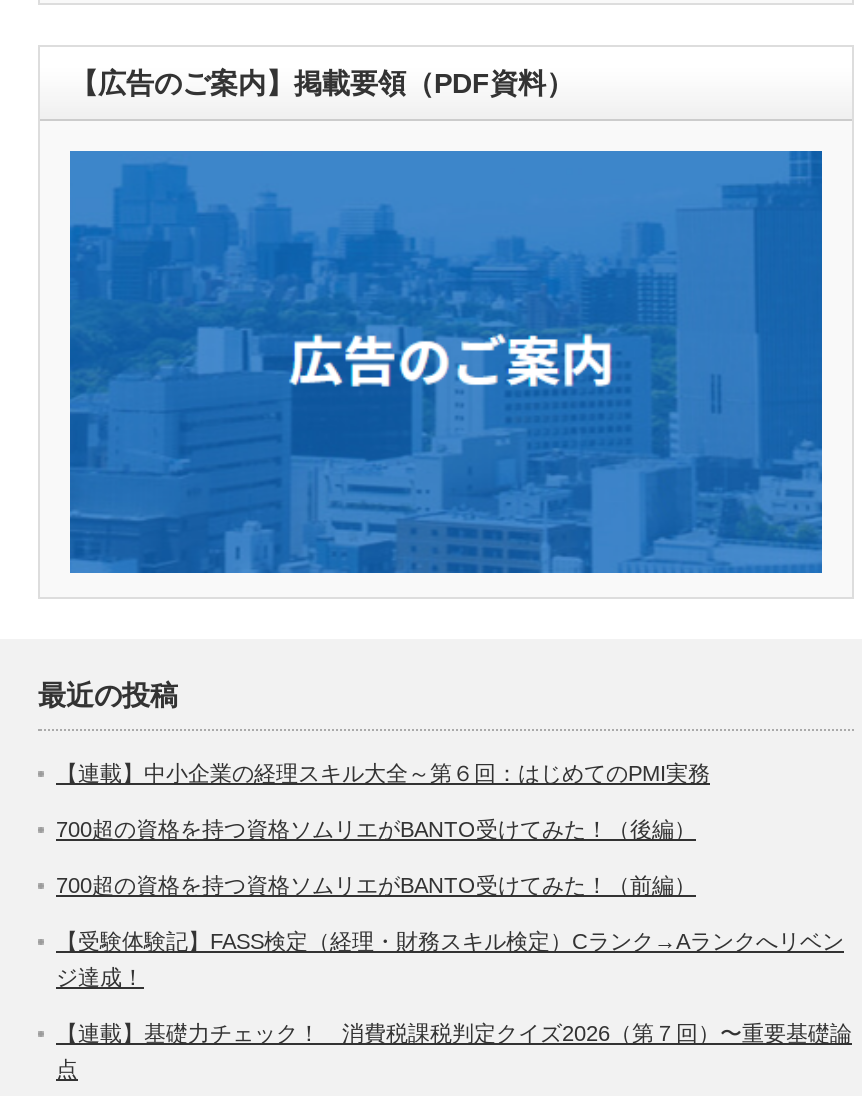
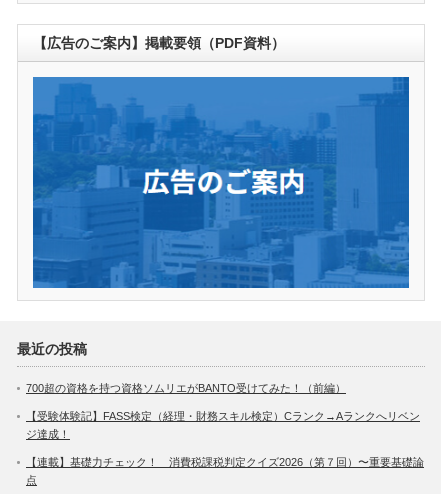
- 【連載】中小企業の経理スキル大全～第６回：はじめてのPMI実務
- 700超の資格を持つ資格ソムリエがBANTO受けてみた！（後編）
